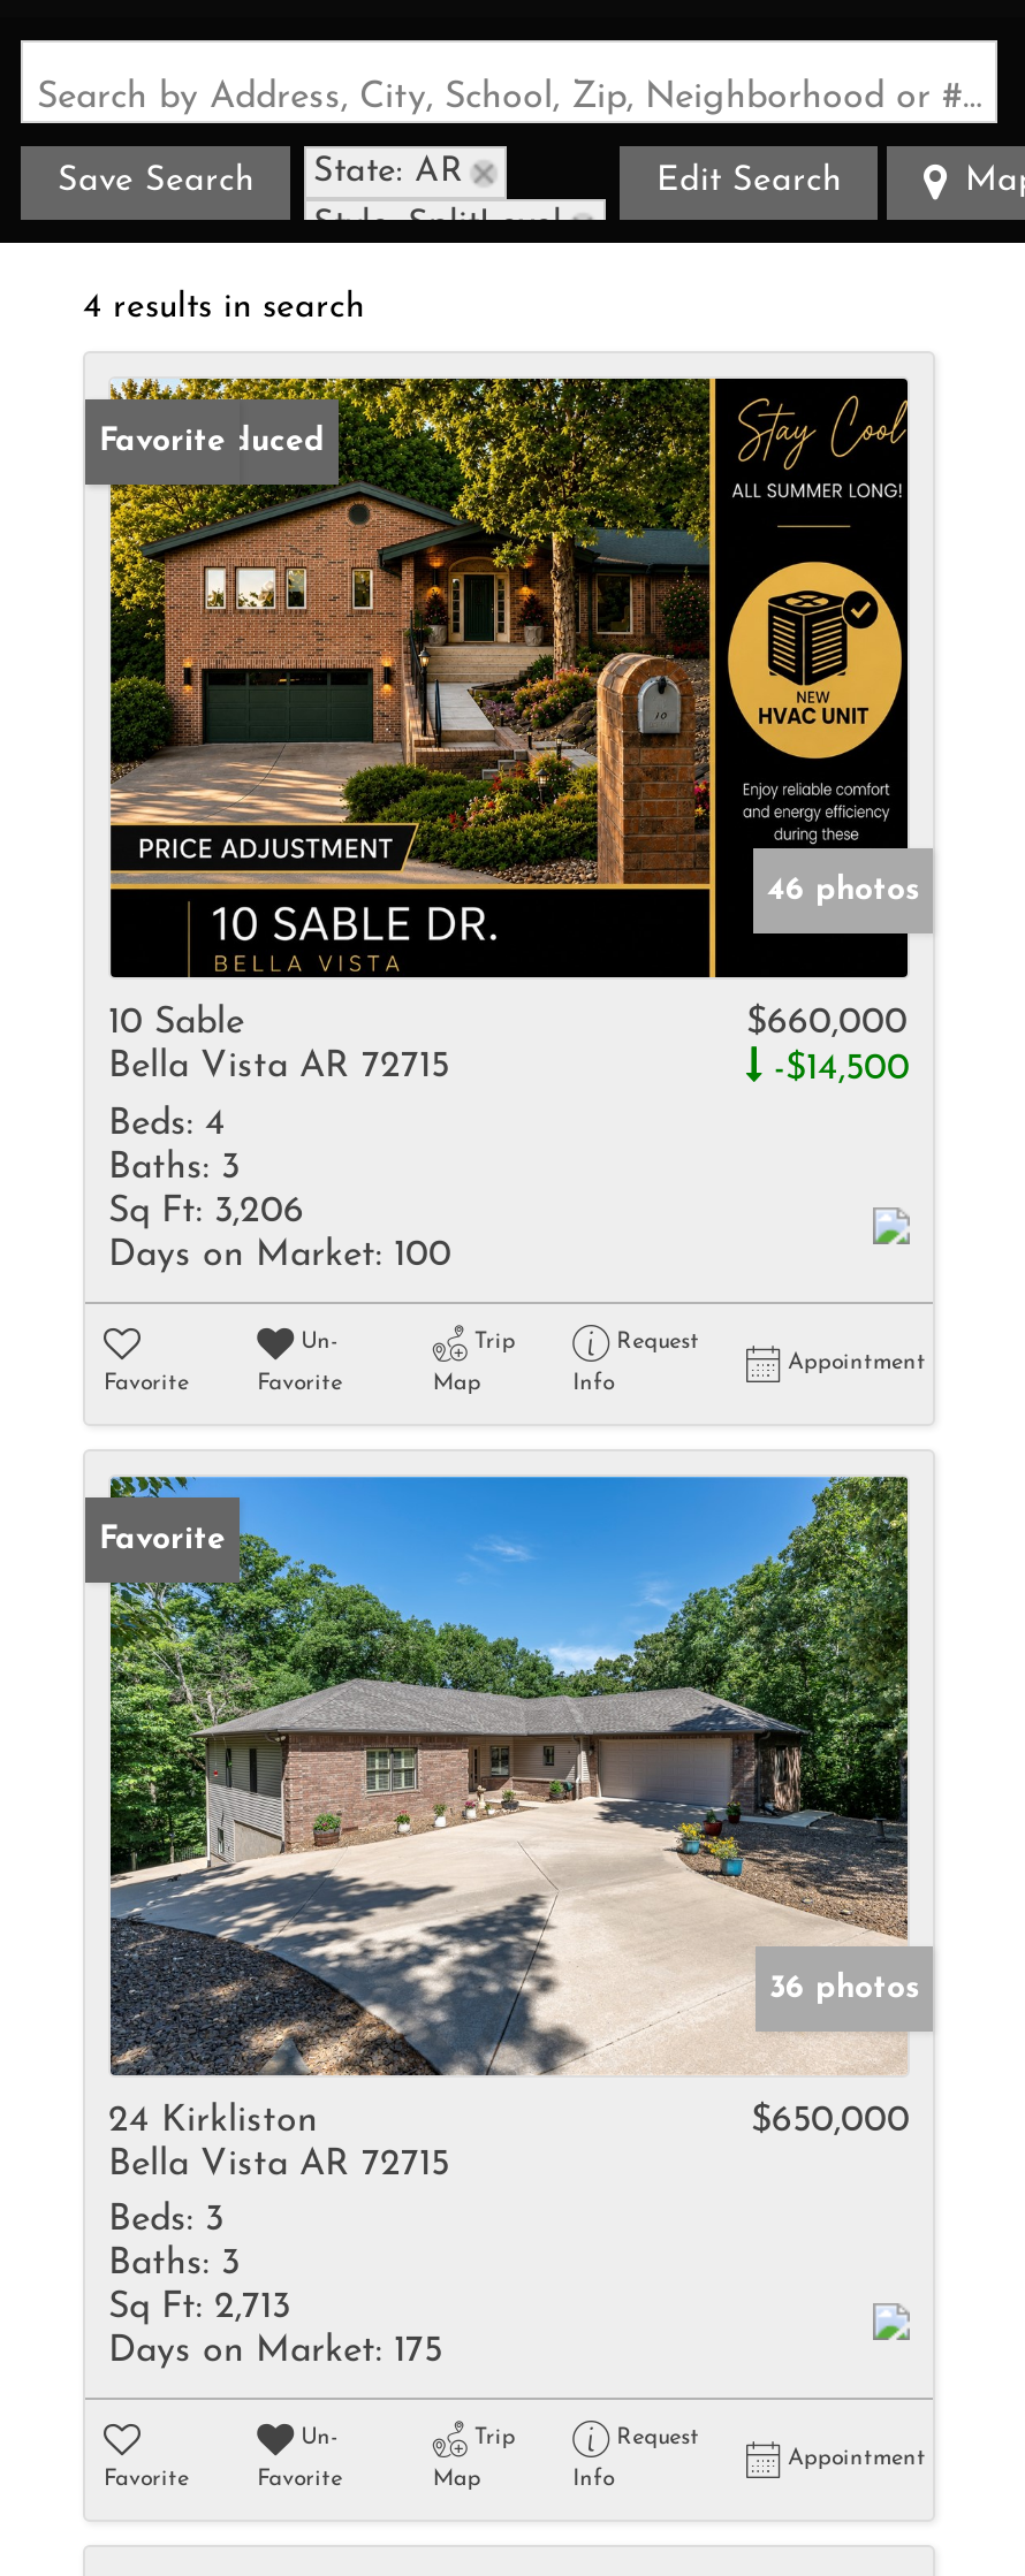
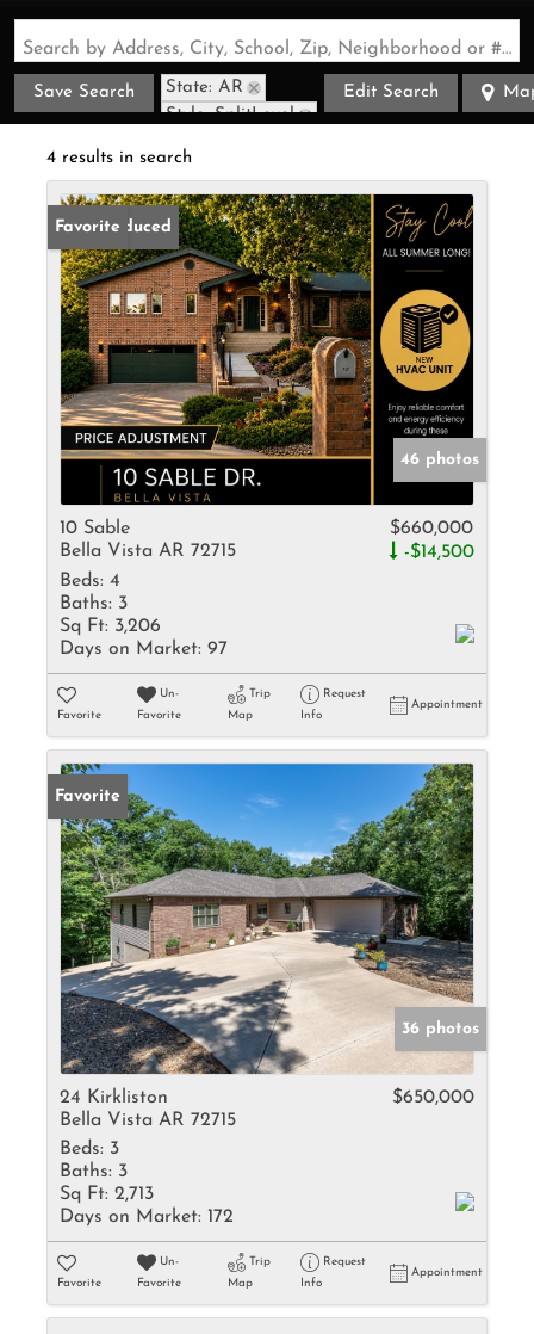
- Days on Market: 100
+ Days on Market: 97

- Days on Market: 175
+ Days on Market: 172
